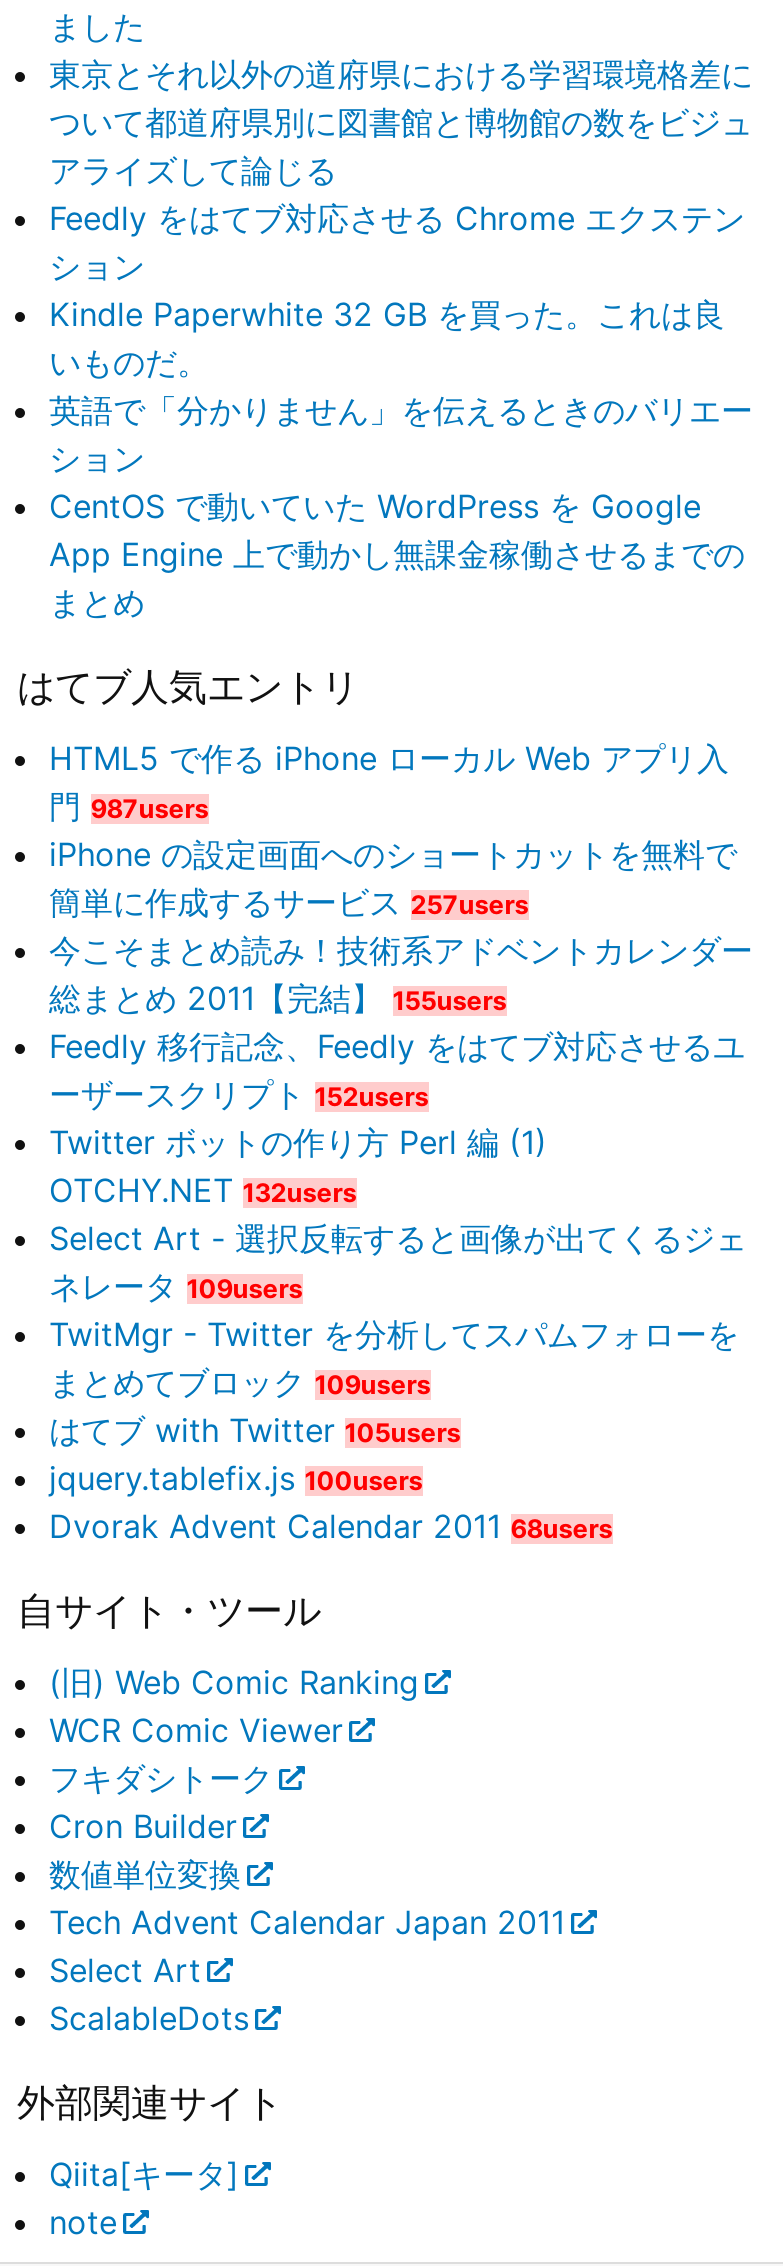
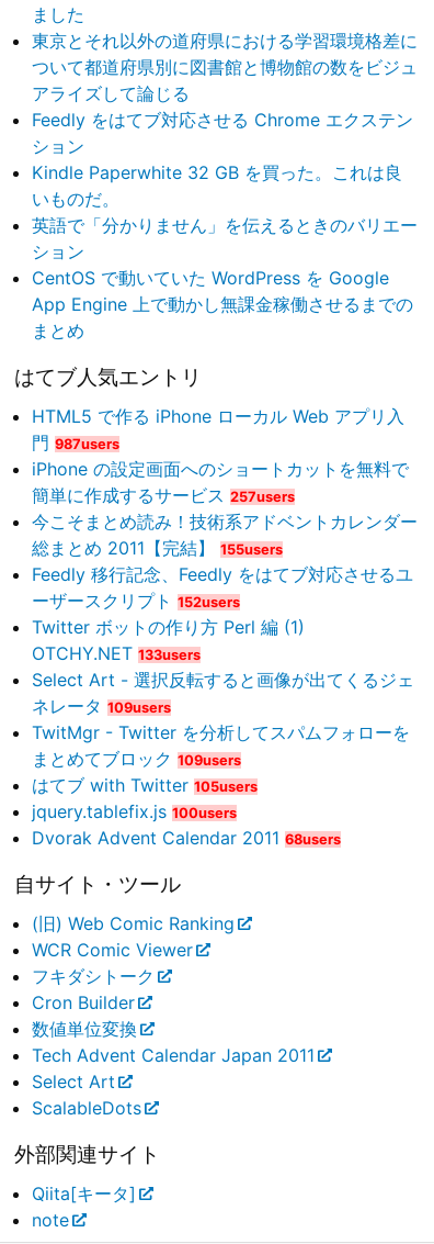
- OTCHY.NET 132users
+ OTCHY.NET 133users
